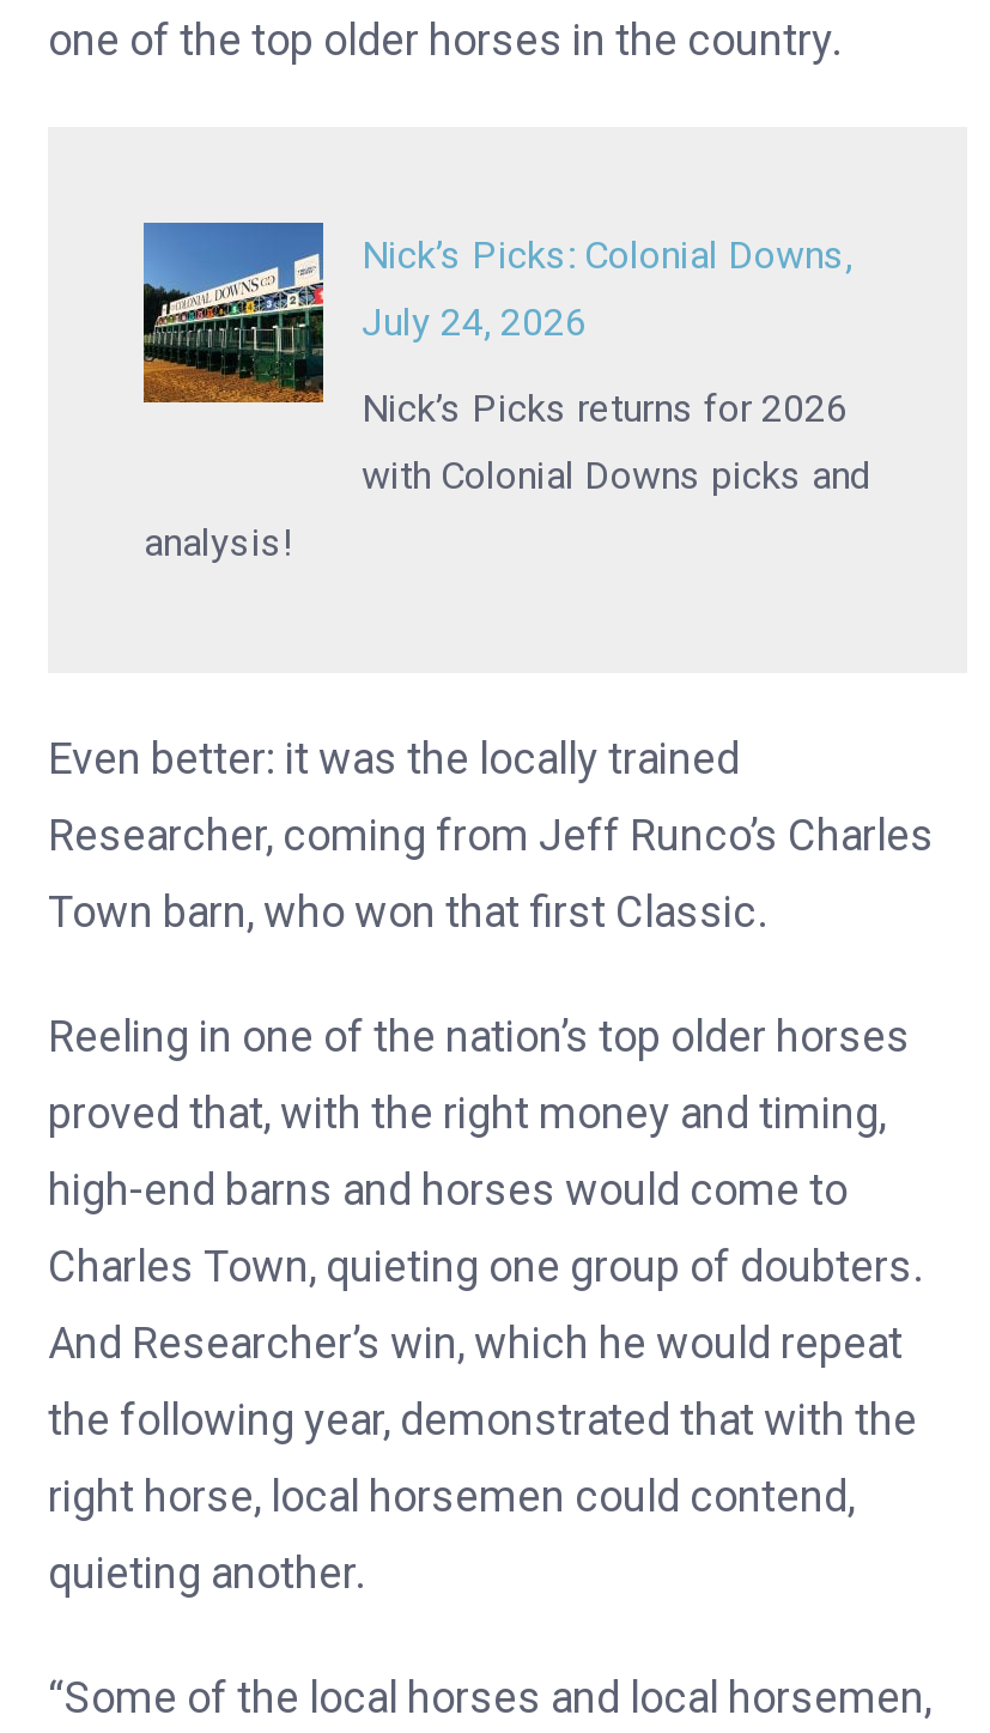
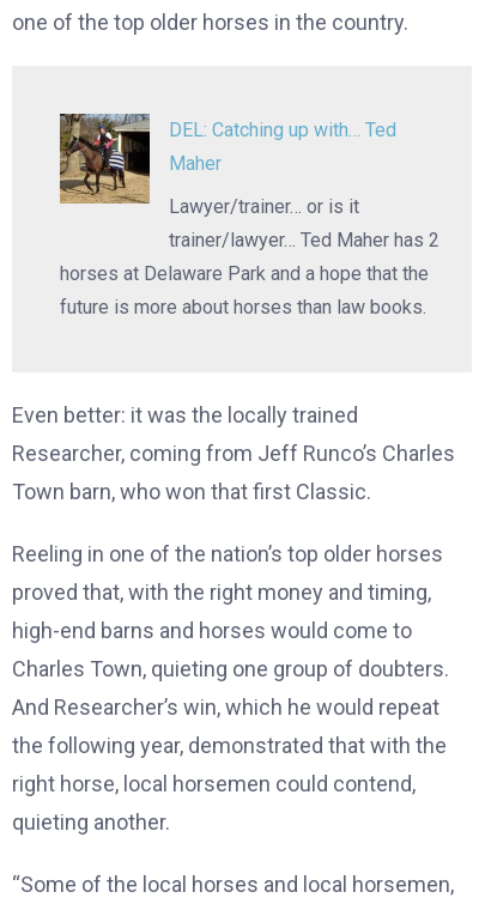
- [image]
- Nick’s Picks: Colonial Downs,
- July 24, 2026
- Nick’s Picks returns for 2026
- with Colonial Downs picks and
- analysis!
+ [image]
+ DEL: Catching up with… Ted
+ Maher
+ Lawyer/trainer… or is it
+ trainer/lawyer… Ted Maher has 2
+ horses at Delaware Park and a hope that the
+ future is more about horses than law books.
